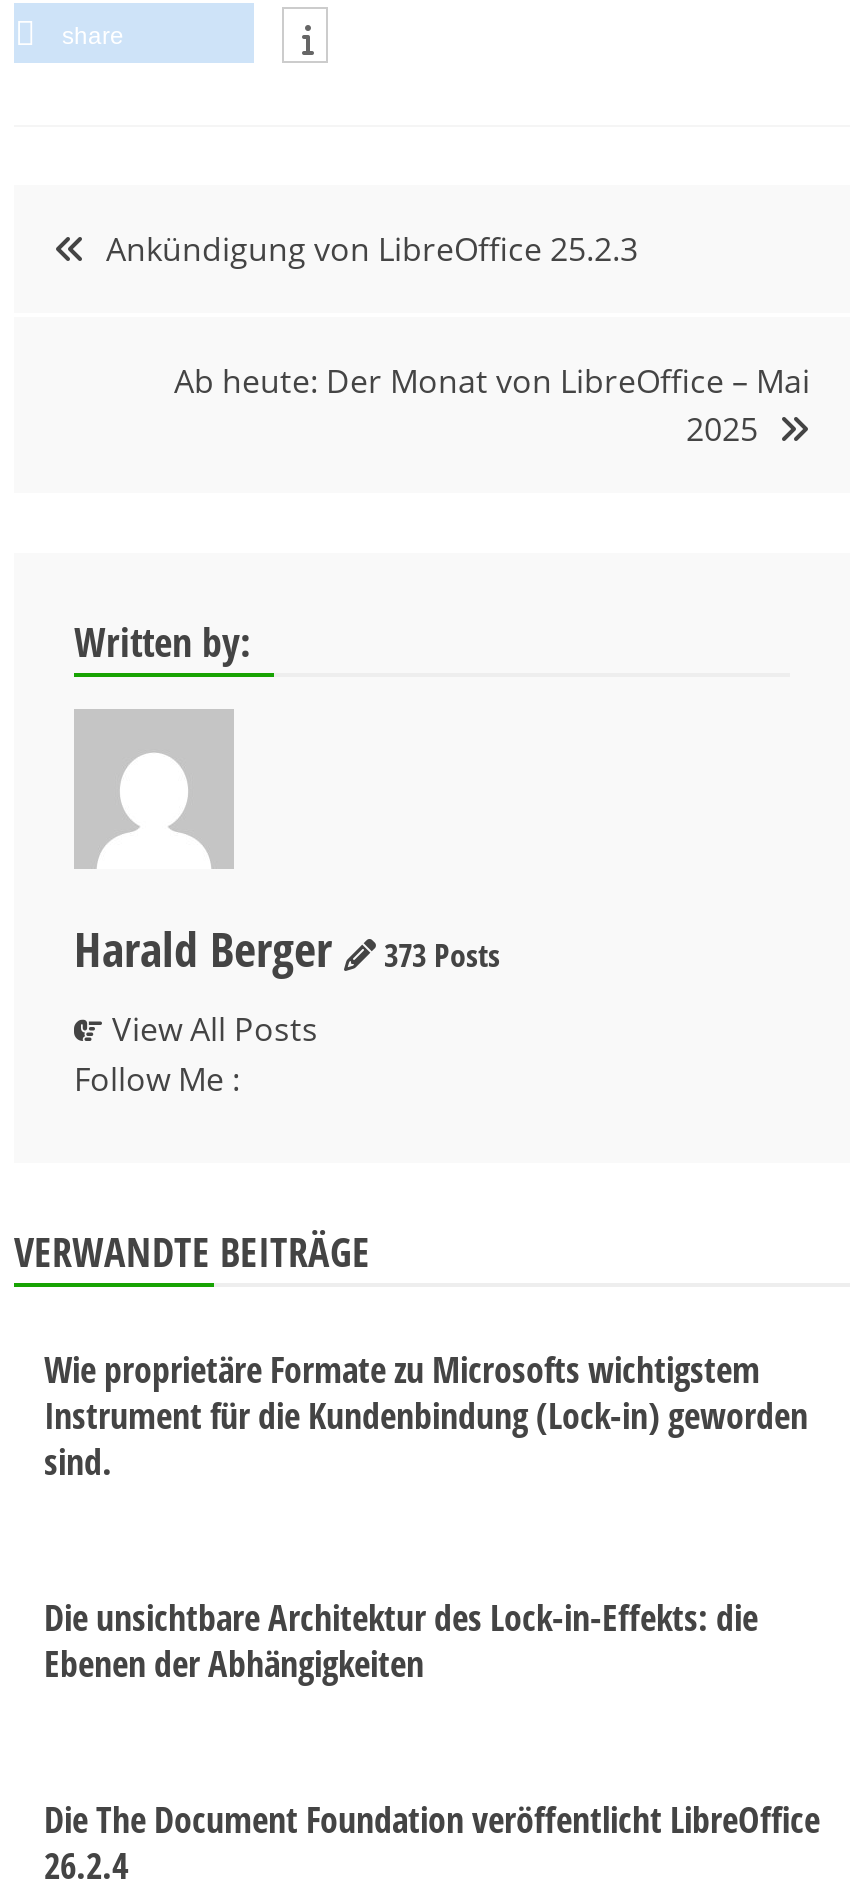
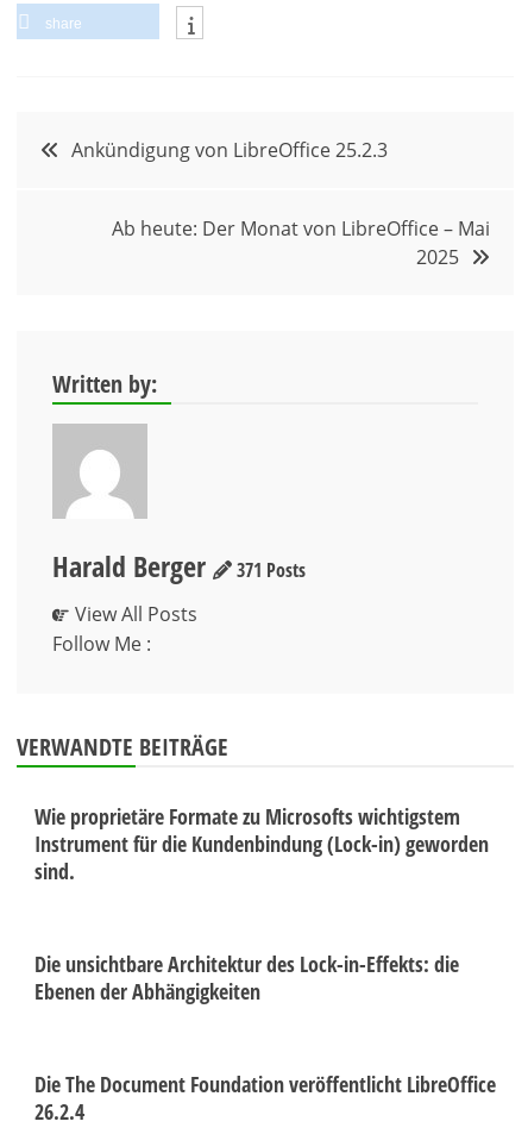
- Harald Berger 373 Posts
+ Harald Berger 371 Posts
